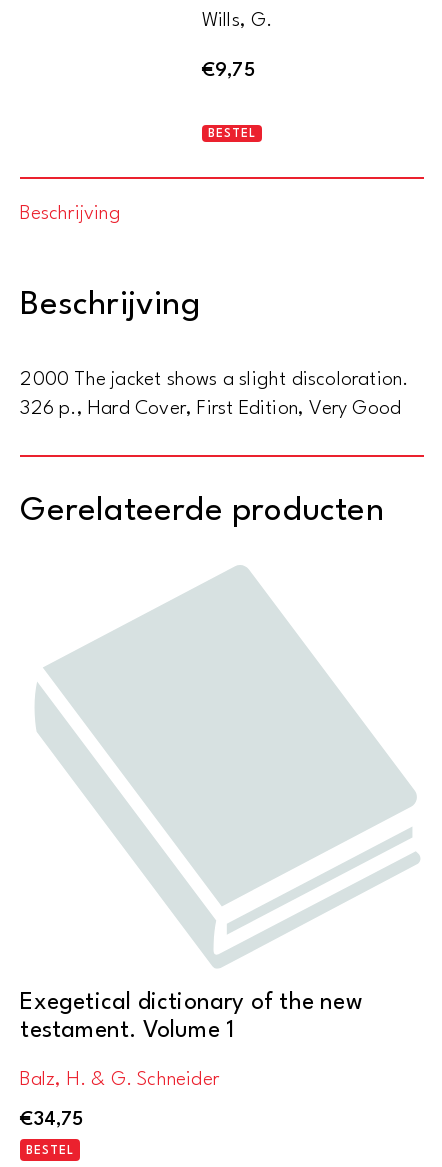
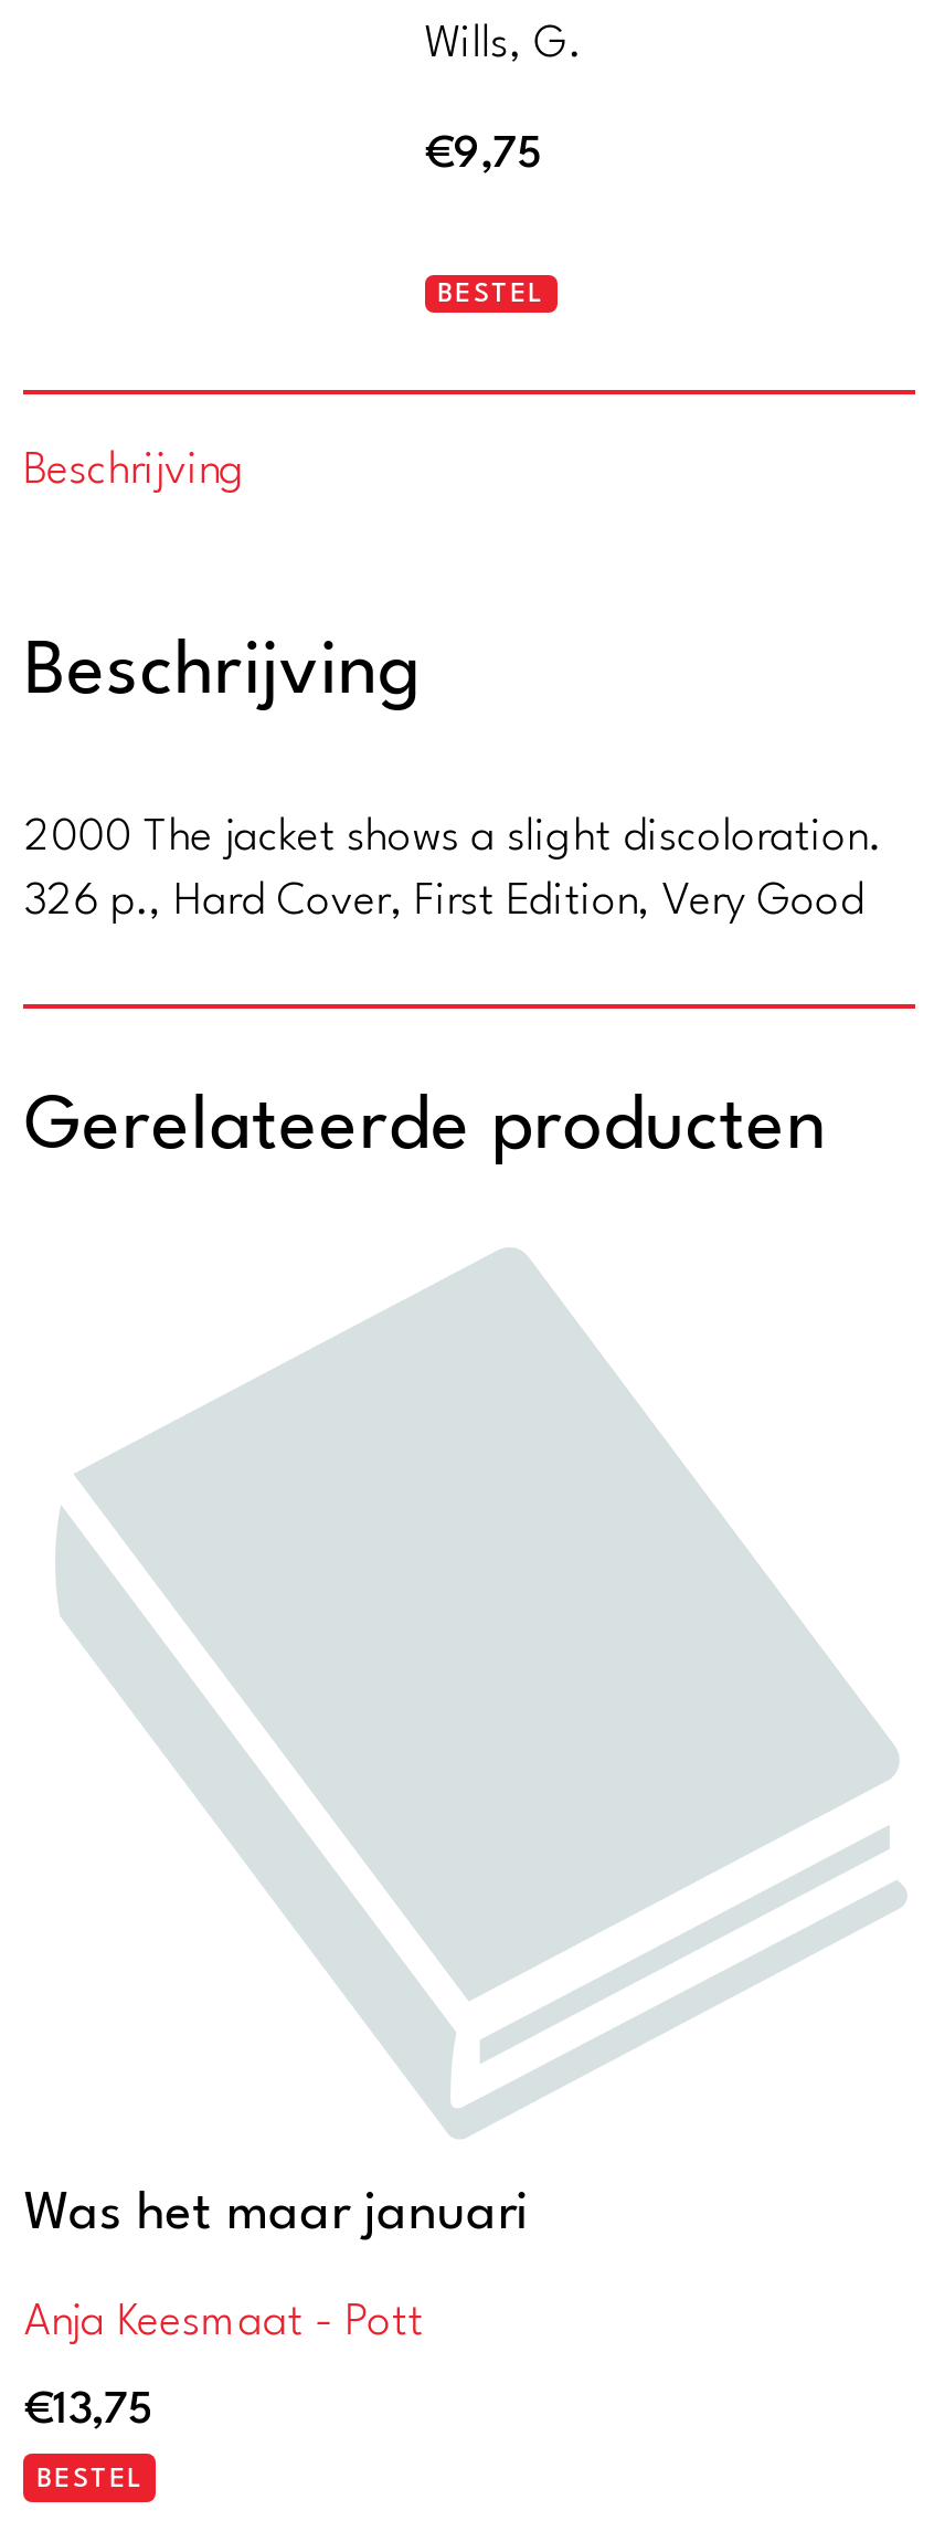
- Exegetical dictionary of the new
- testament. Volume 1
+ Was het maar januari

- Balz, H. & G. Schneider
+ Anja Keesmaat - Pott

- €34,75
+ €13,75
